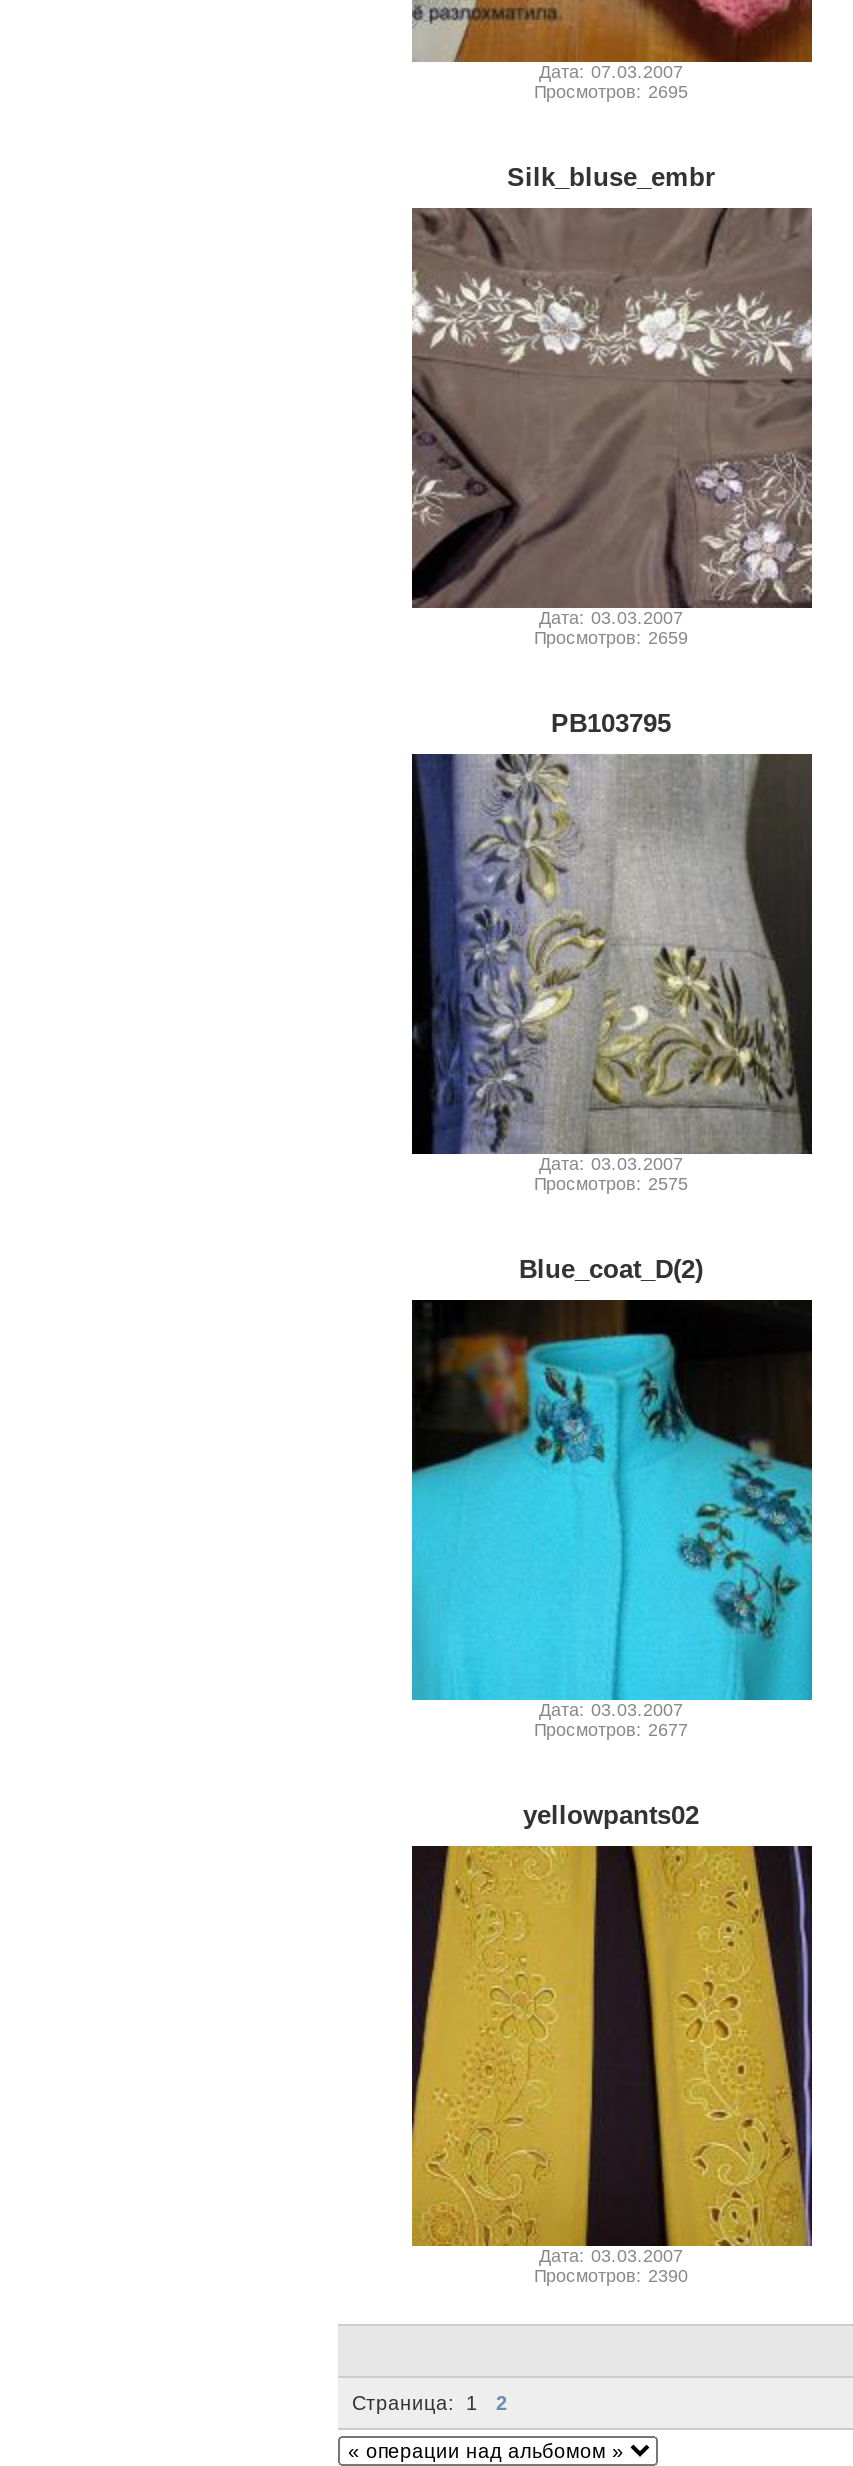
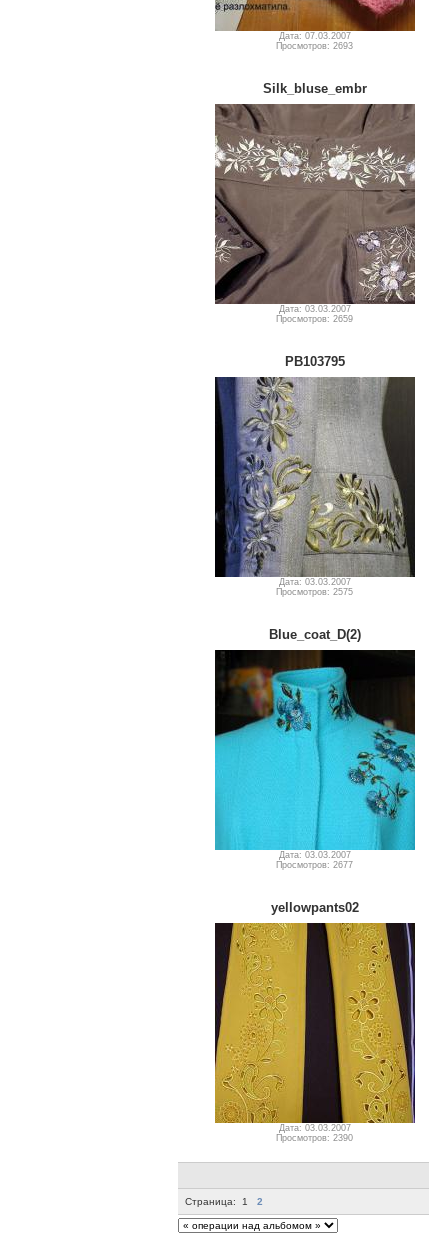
- Просмотров: 2695
+ Просмотров: 2693
